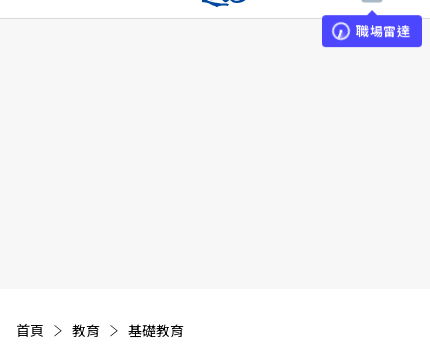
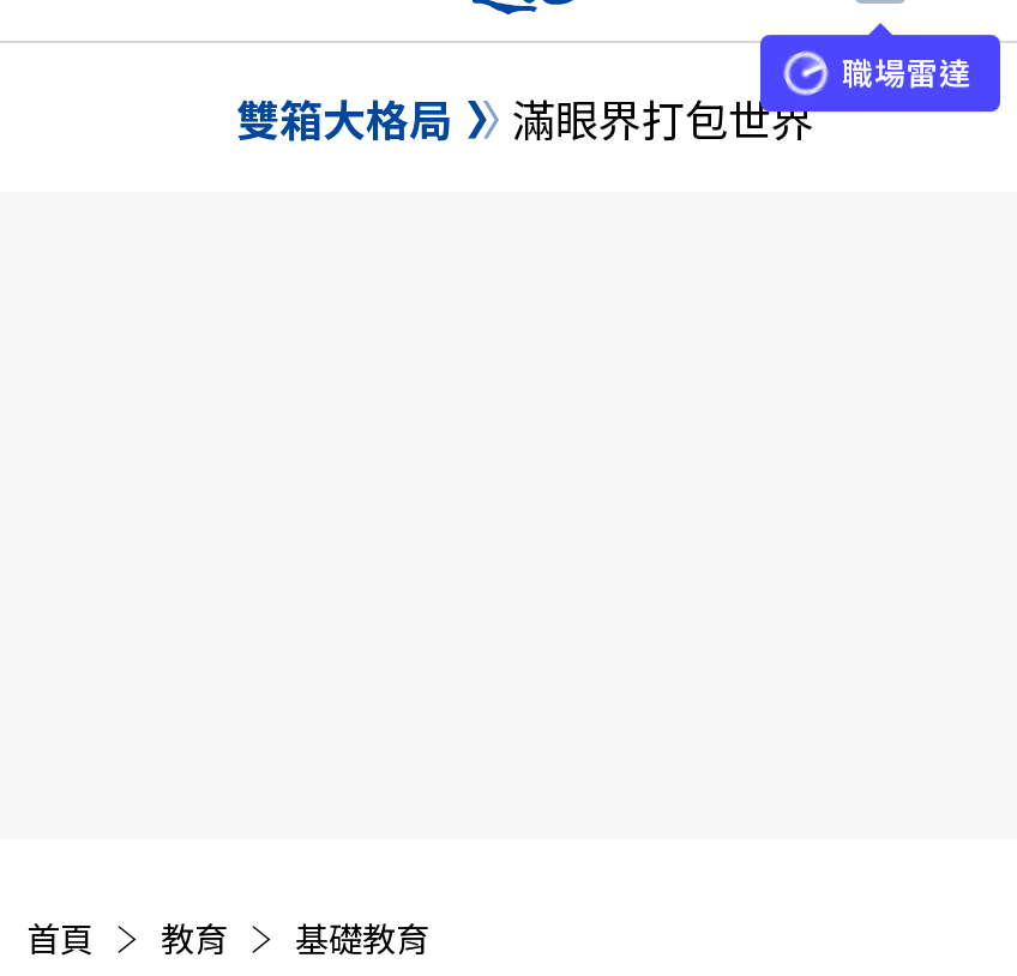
+ 雙箱大格局
+ 滿眼界打包世界
